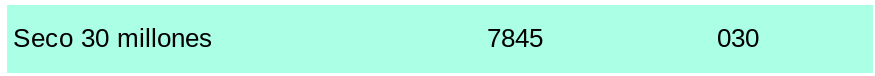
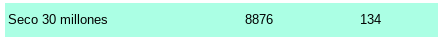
- 7845
+ 8876

- 030
+ 134
